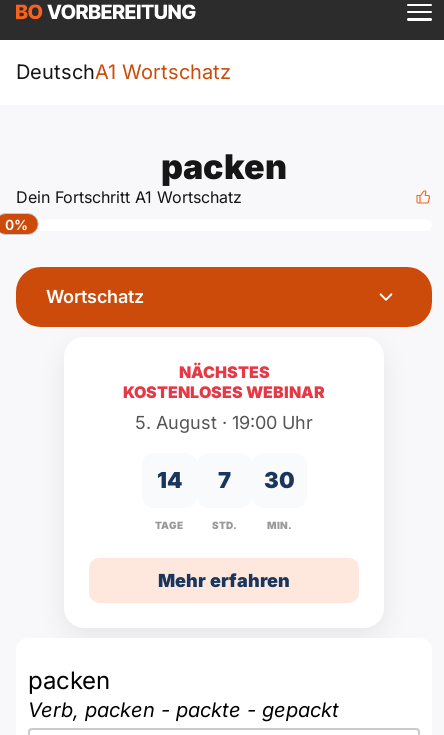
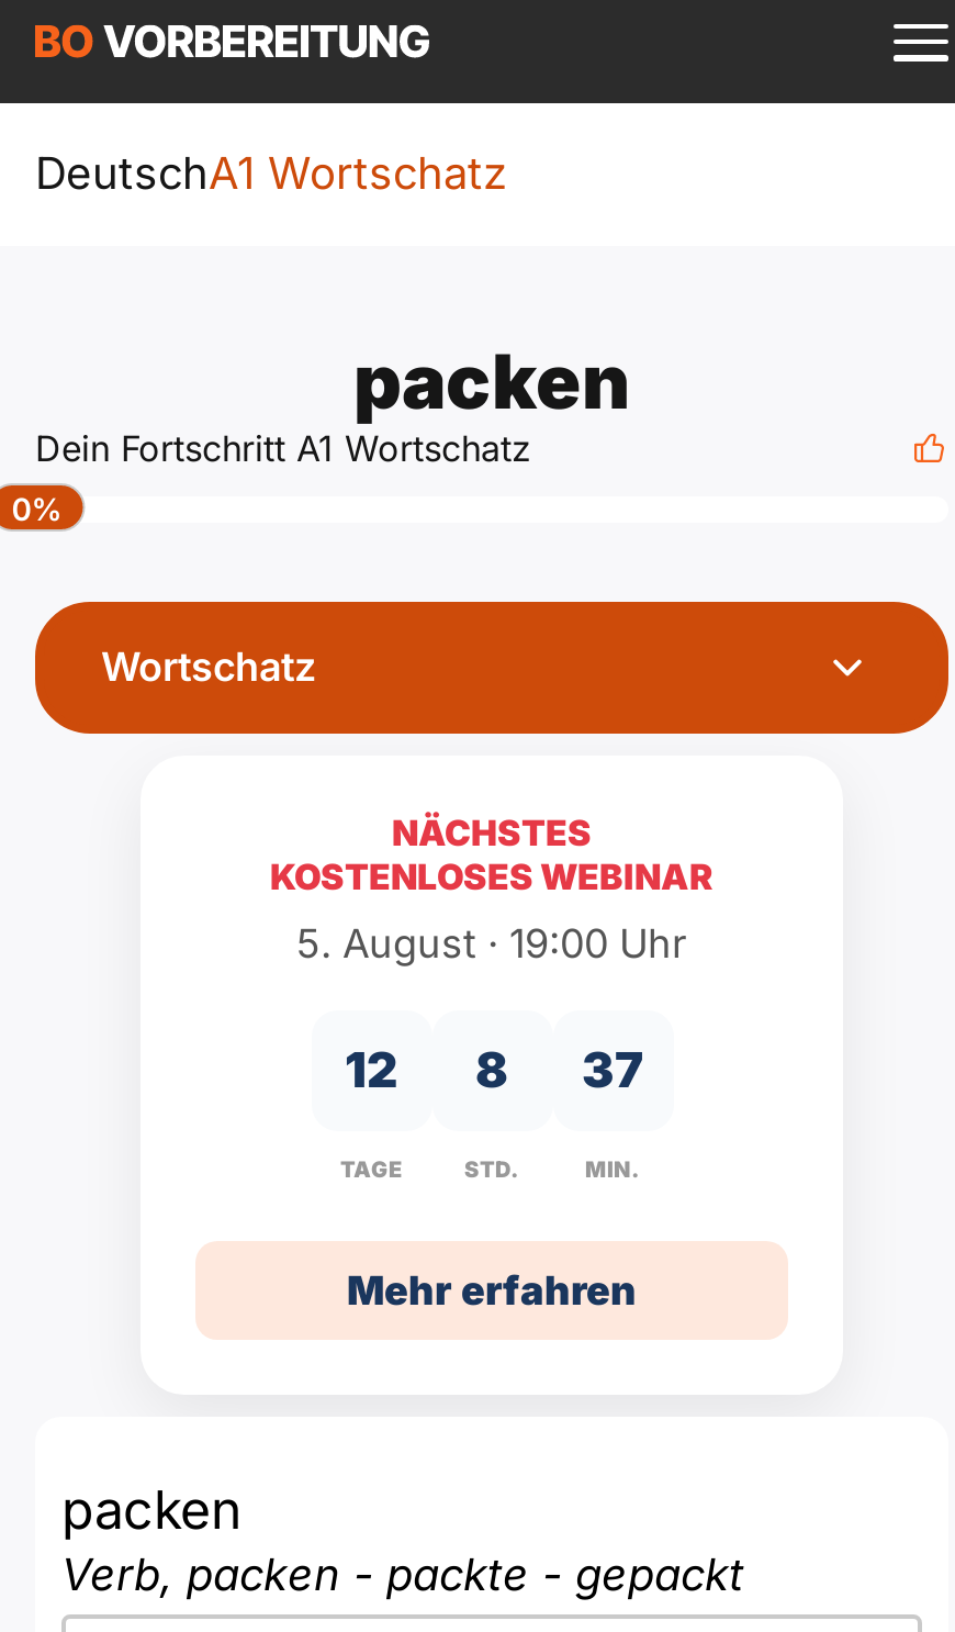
- 14
+ 12

- 7
+ 8

- 30
+ 37
